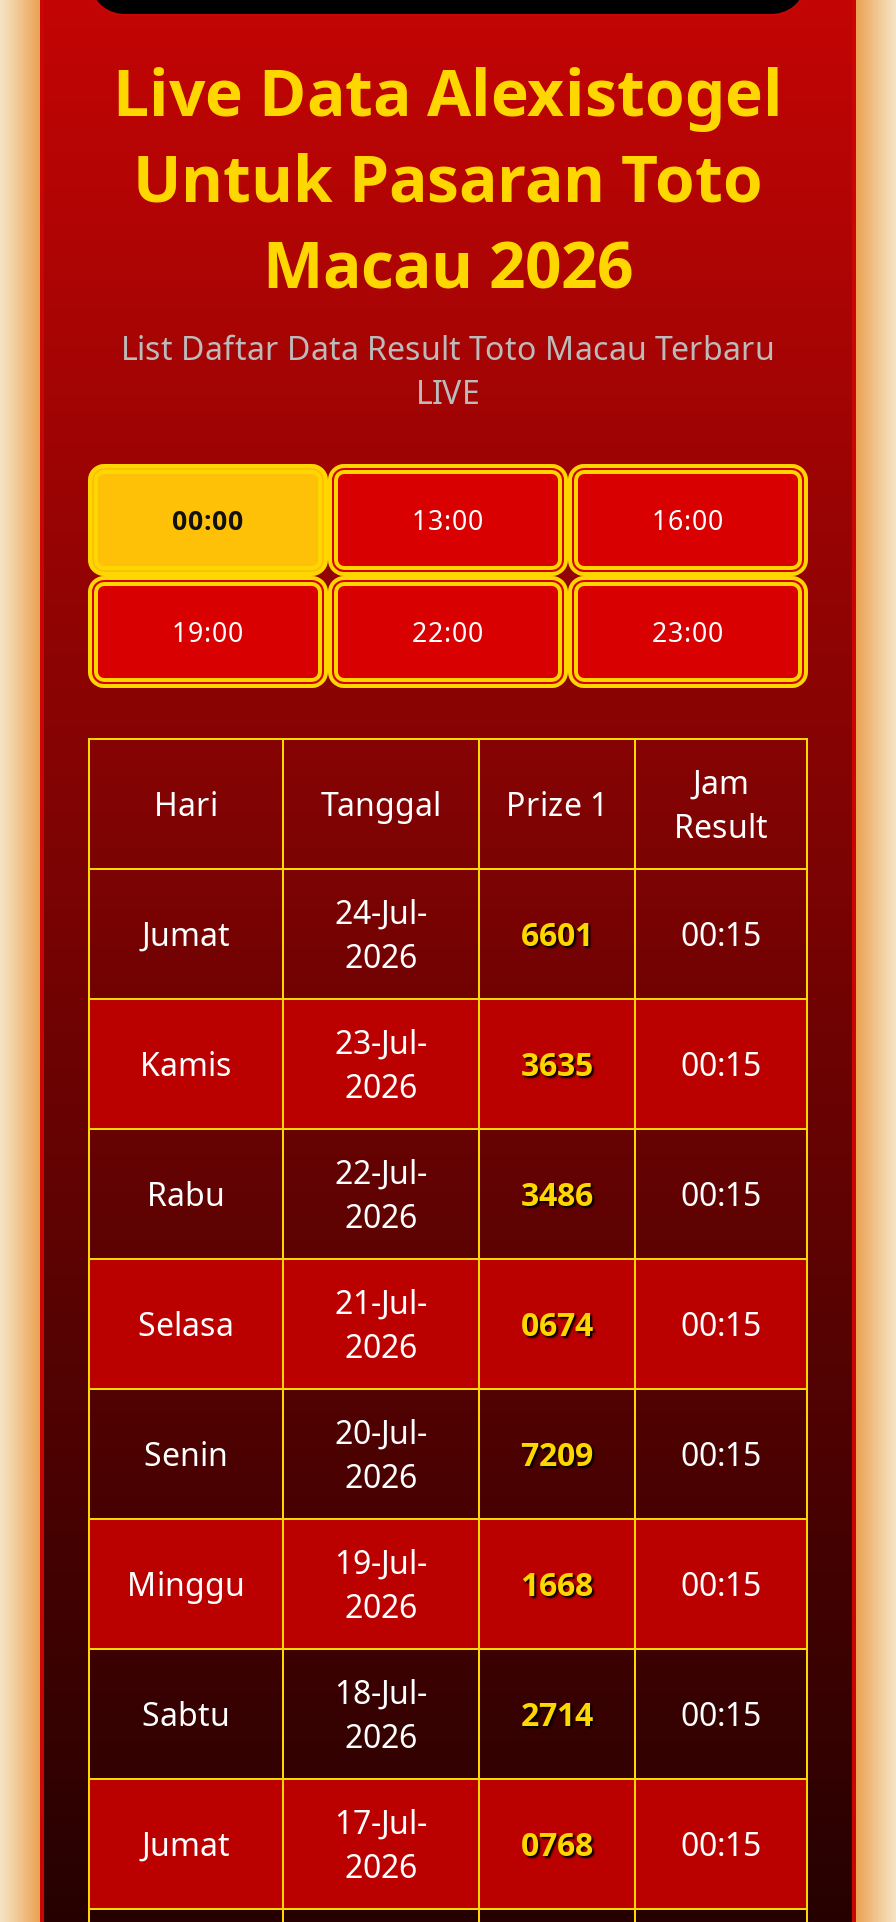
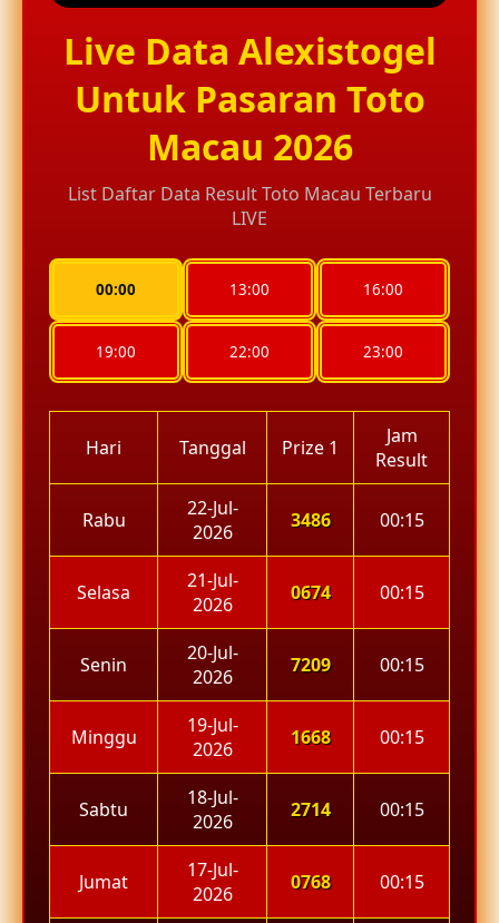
- Jumat
- 24-Jul-
- 2026
- 6601
- 00:15
- Kamis
- 23-Jul-
- 2026
- 3635
- 00:15
